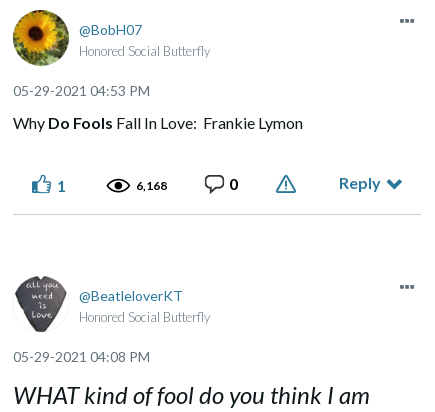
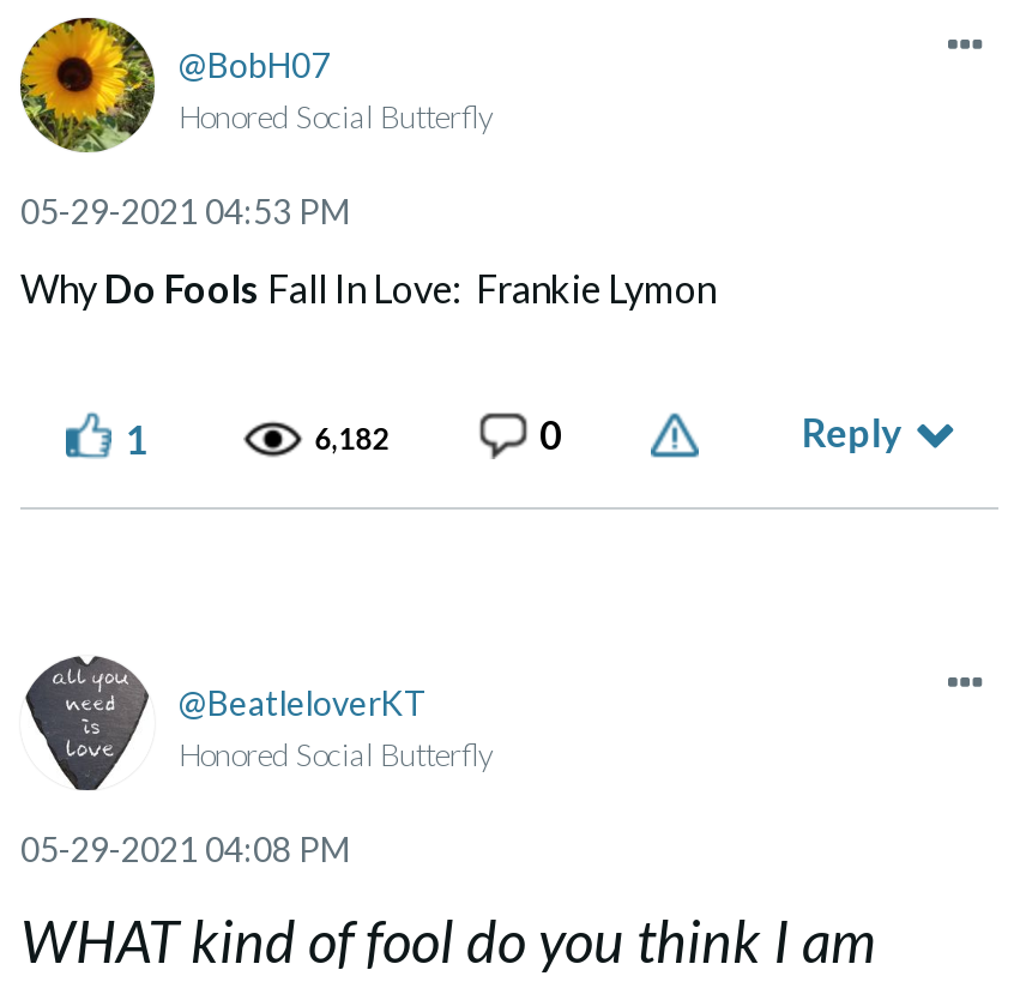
- 6,168
+ 6,182
